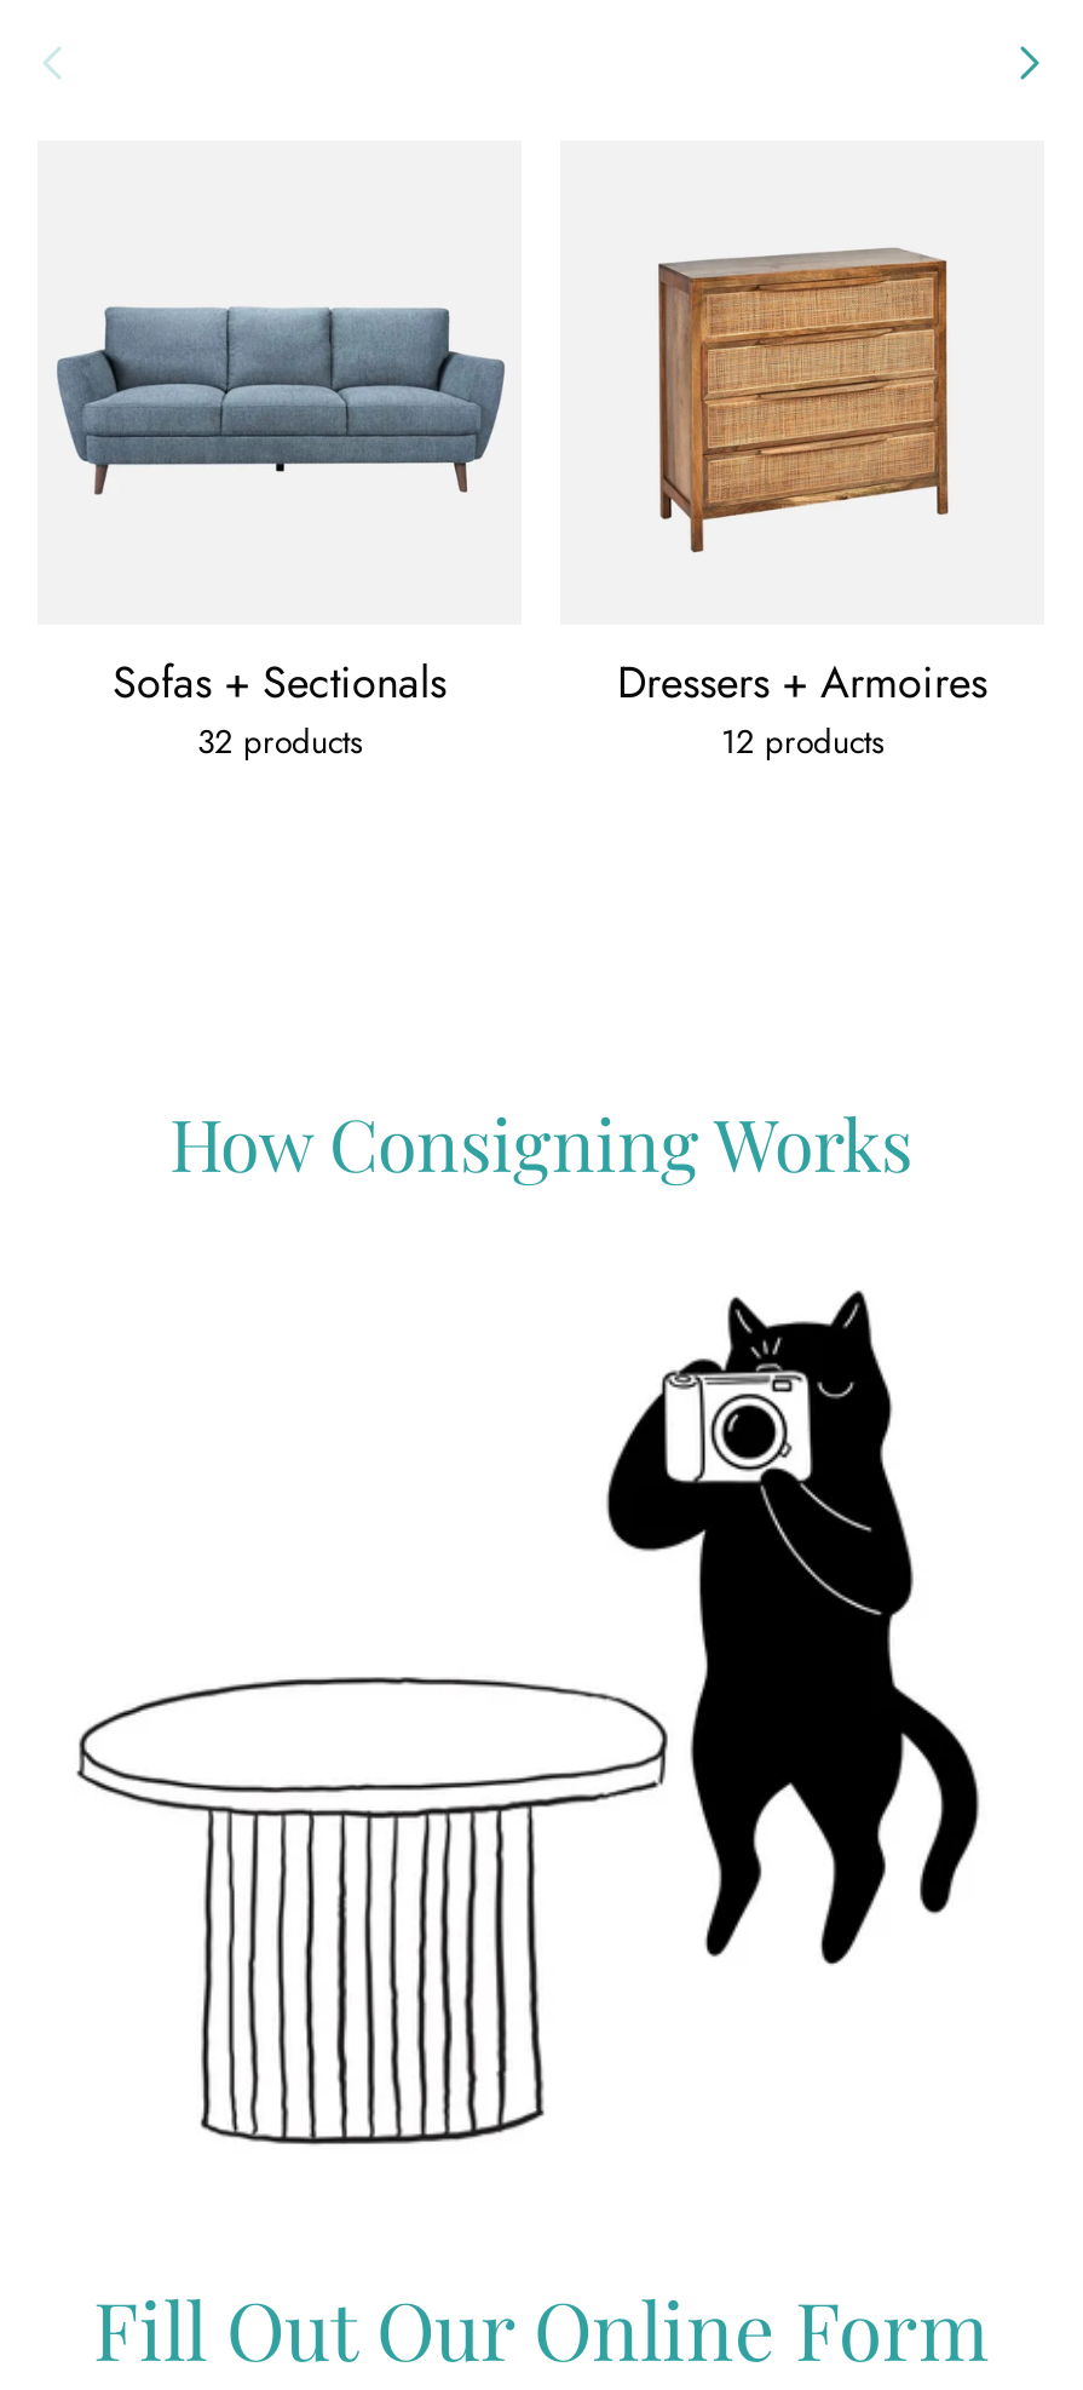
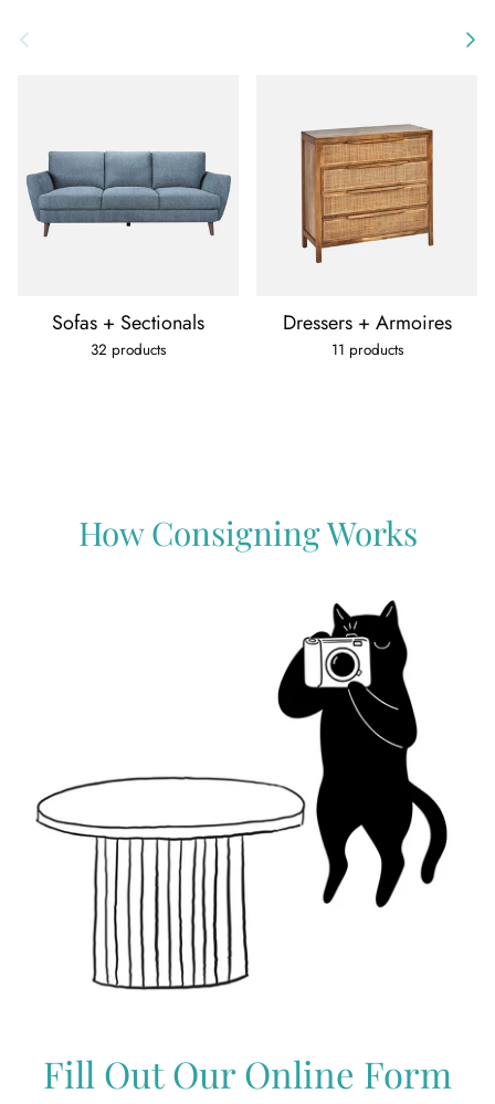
- 12 products
+ 11 products
